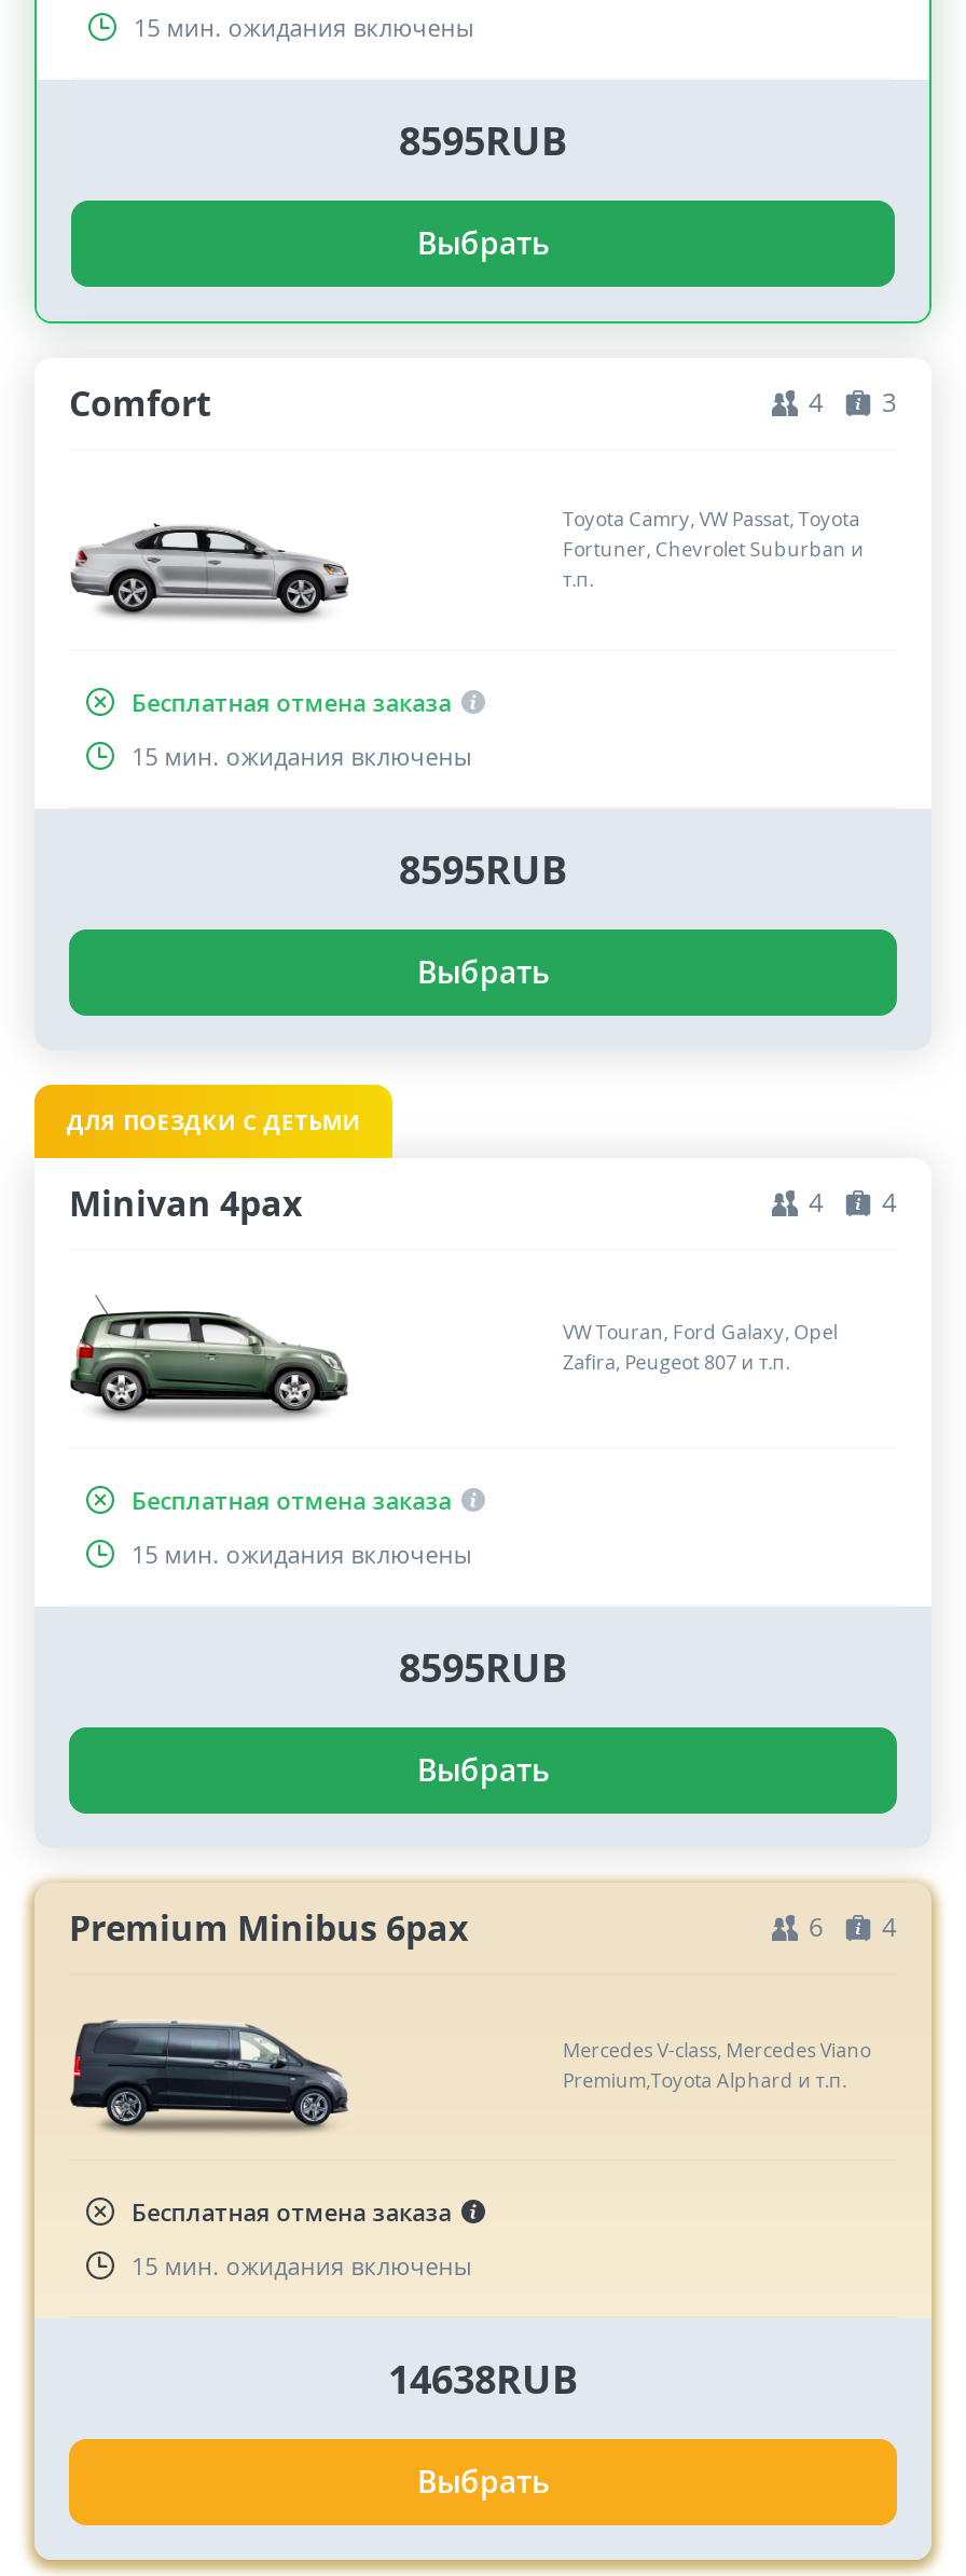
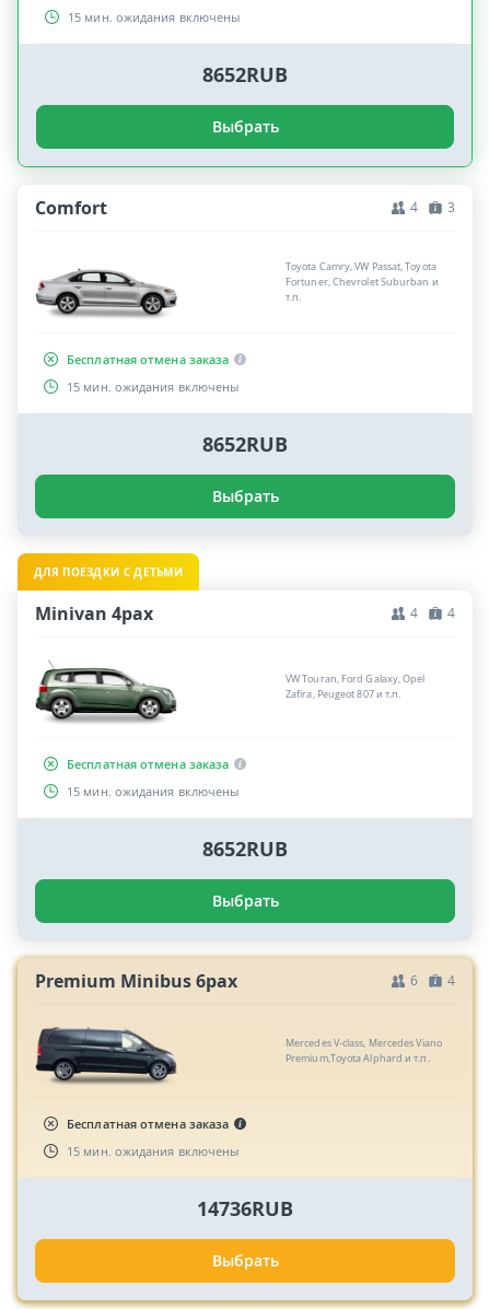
- 8595RUB
+ 8652RUB

- 8595RUB
+ 8652RUB

- 8595RUB
+ 8652RUB

- 14638RUB
+ 14736RUB
